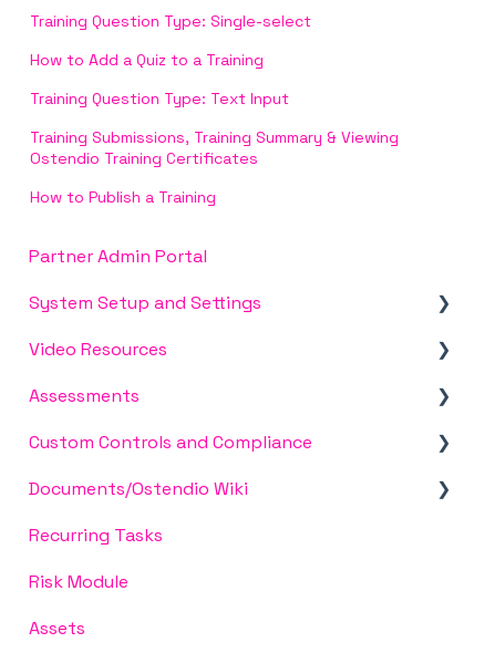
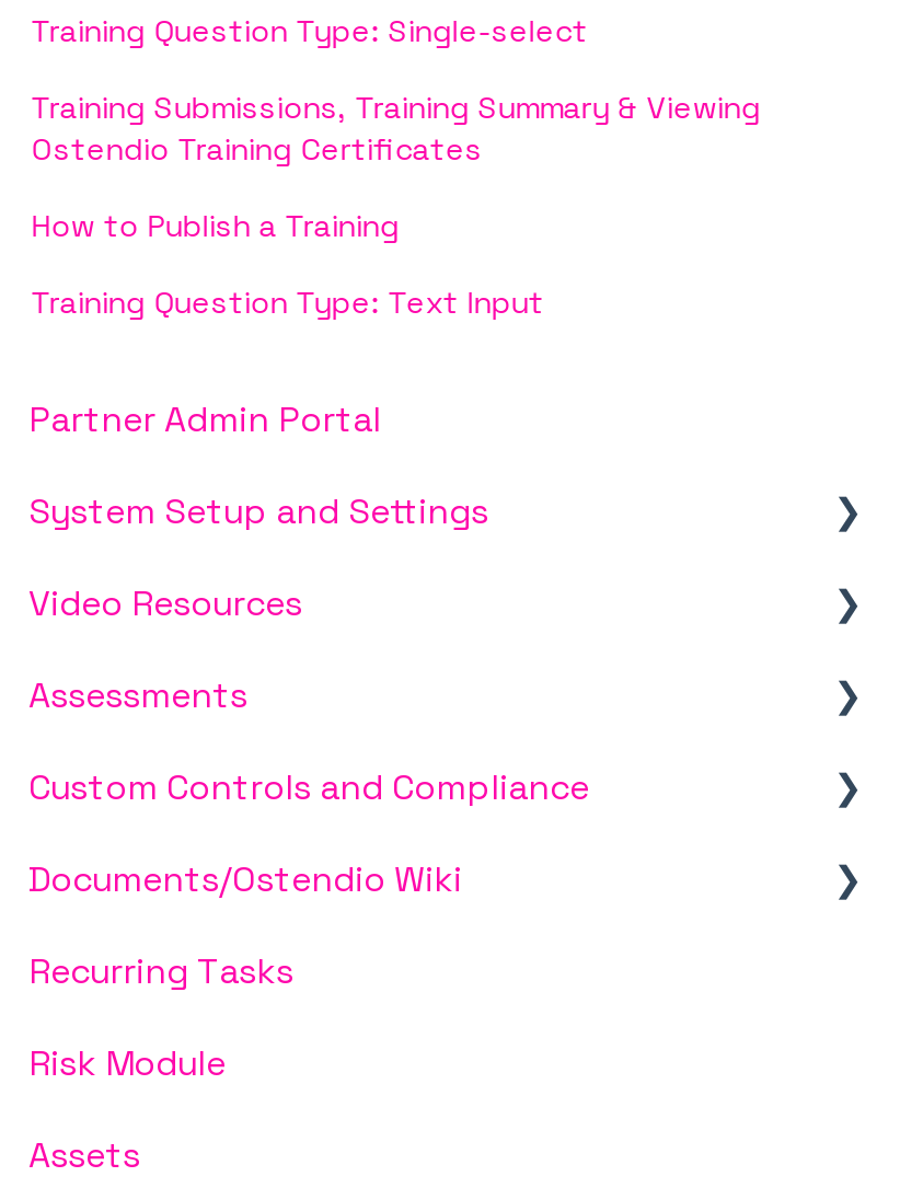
- How to Add a Quiz to a Training

moved down: Training Question Type: Text Input

moved up: Training Submissions, Training Summary & Viewing | Ostendio Training Certificates | How to Publish a Training
